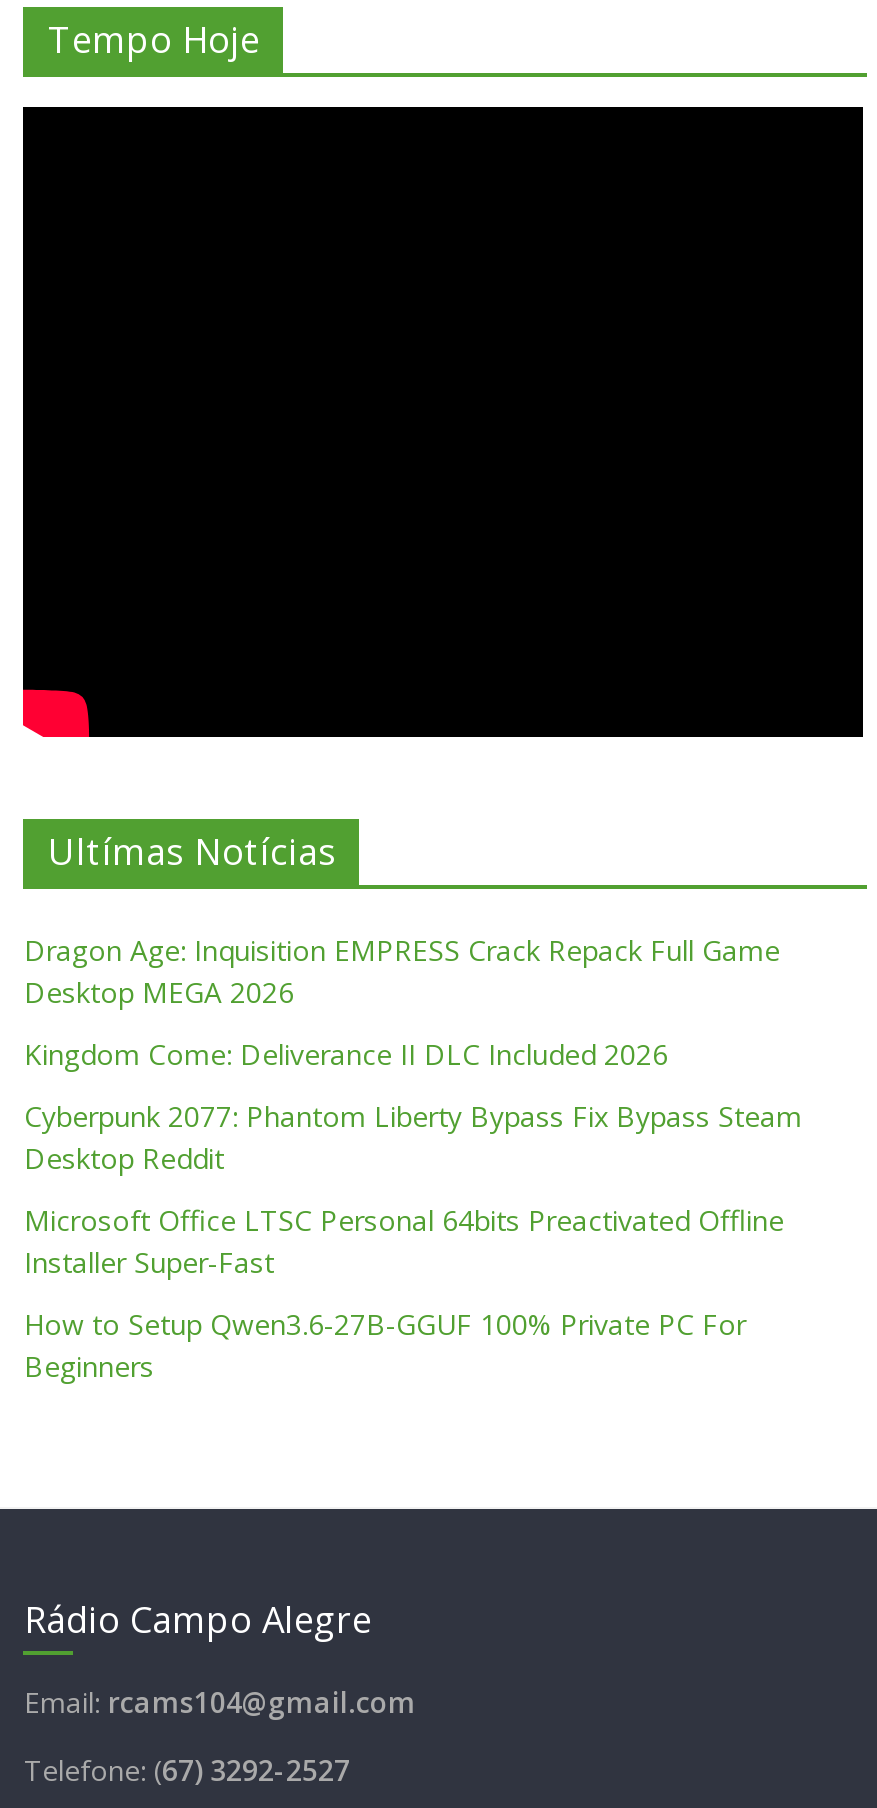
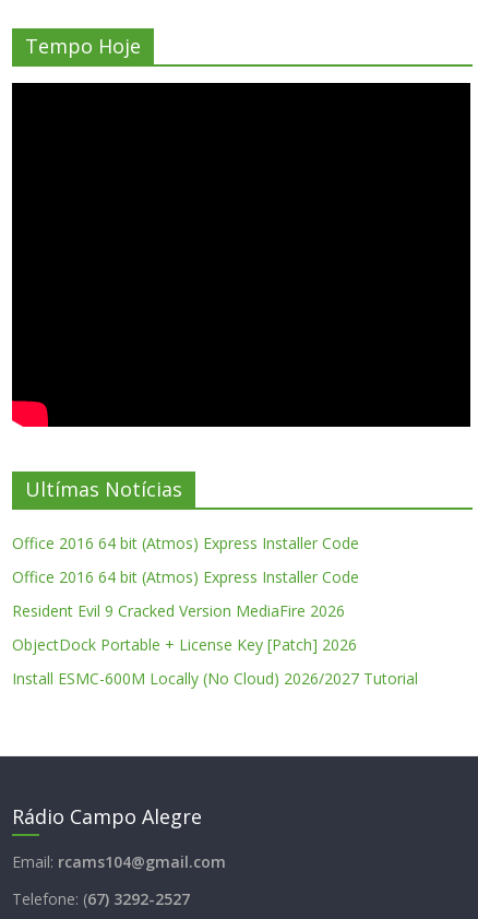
- Dragon Age: Inquisition EMPRESS Crack Repack Full Game
- Desktop MEGA 2026
+ Office 2016 64 bit (Atmos) Express Installer Code

- Kingdom Come: Deliverance II DLC Included 2026
+ Office 2016 64 bit (Atmos) Express Installer Code

- Cyberpunk 2077: Phantom Liberty Bypass Fix Bypass Steam
- Desktop Reddit
+ Resident Evil 9 Cracked Version MediaFire 2026

- Microsoft Office LTSC Personal 64bits Preactivated Offline
- Installer Super-Fast
+ ObjectDock Portable + License Key [Patch] 2026

- How to Setup Qwen3.6-27B-GGUF 100% Private PC For
- Beginners
+ Install ESMC-600M Locally (No Cloud) 2026/2027 Tutorial
